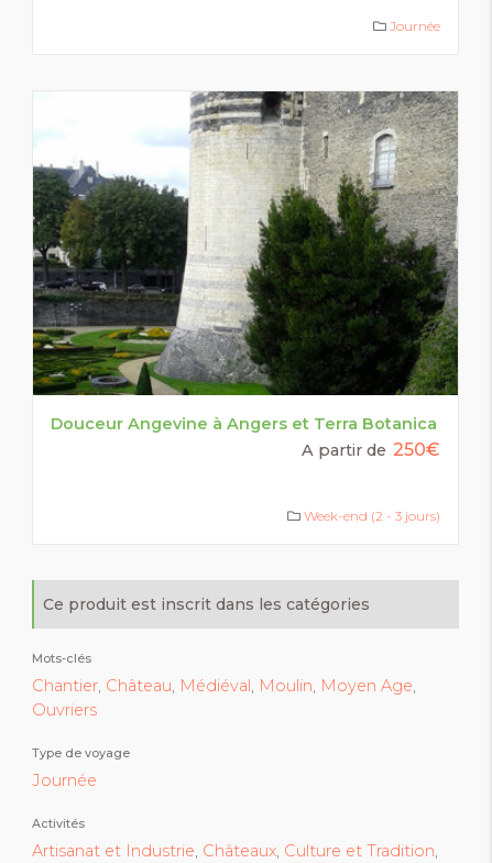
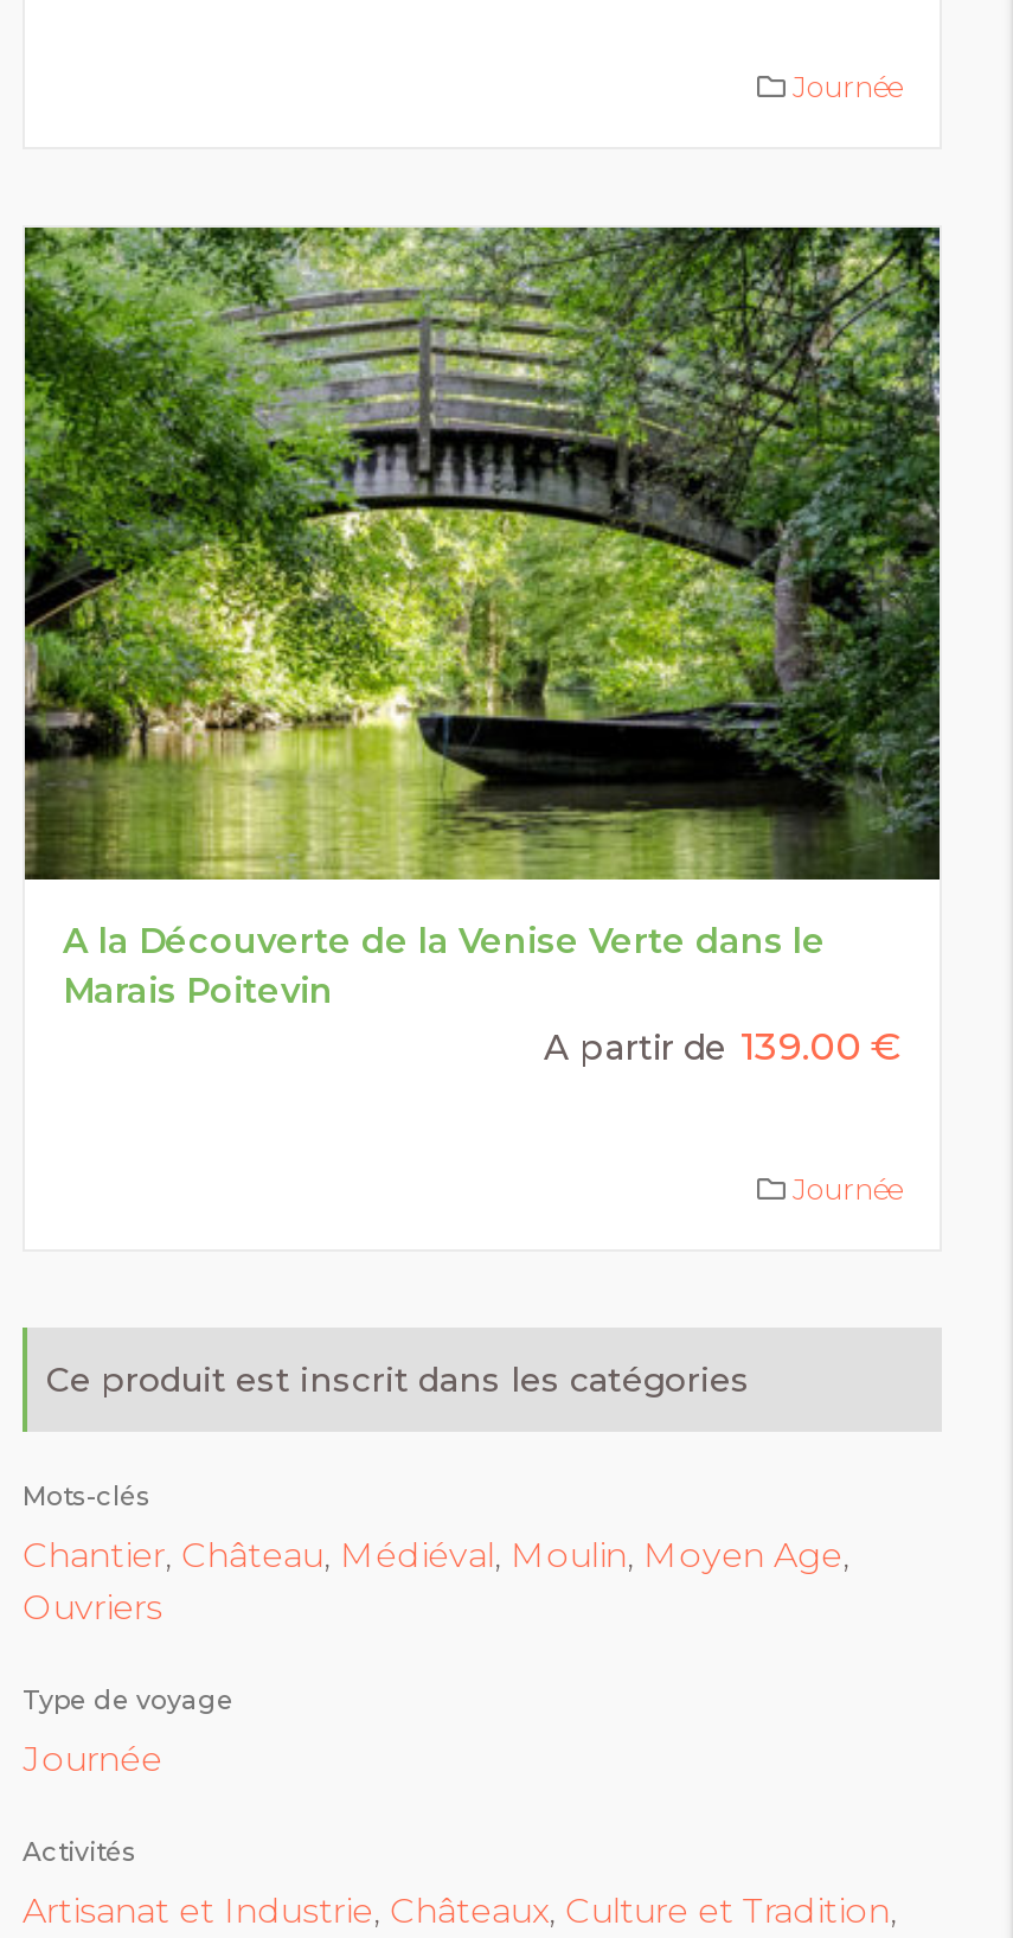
- [image]
- Douceur Angevine à Angers et Terra Botanica
- A partir de 250€
+ [image]
+ A la Découverte de la Venise Verte dans le
+ Marais Poitevin
+ A partir de 139.00 €

- Week-end (2 - 3 jours)
+ Journée
